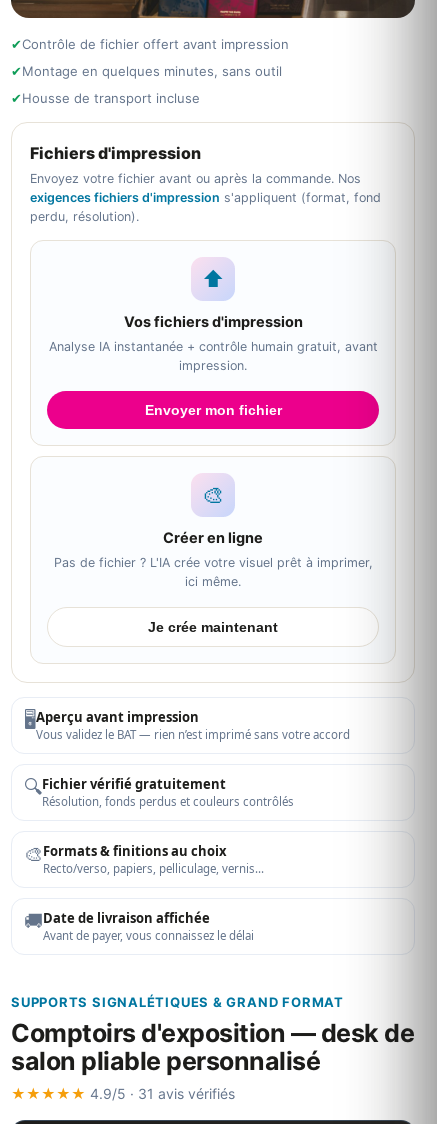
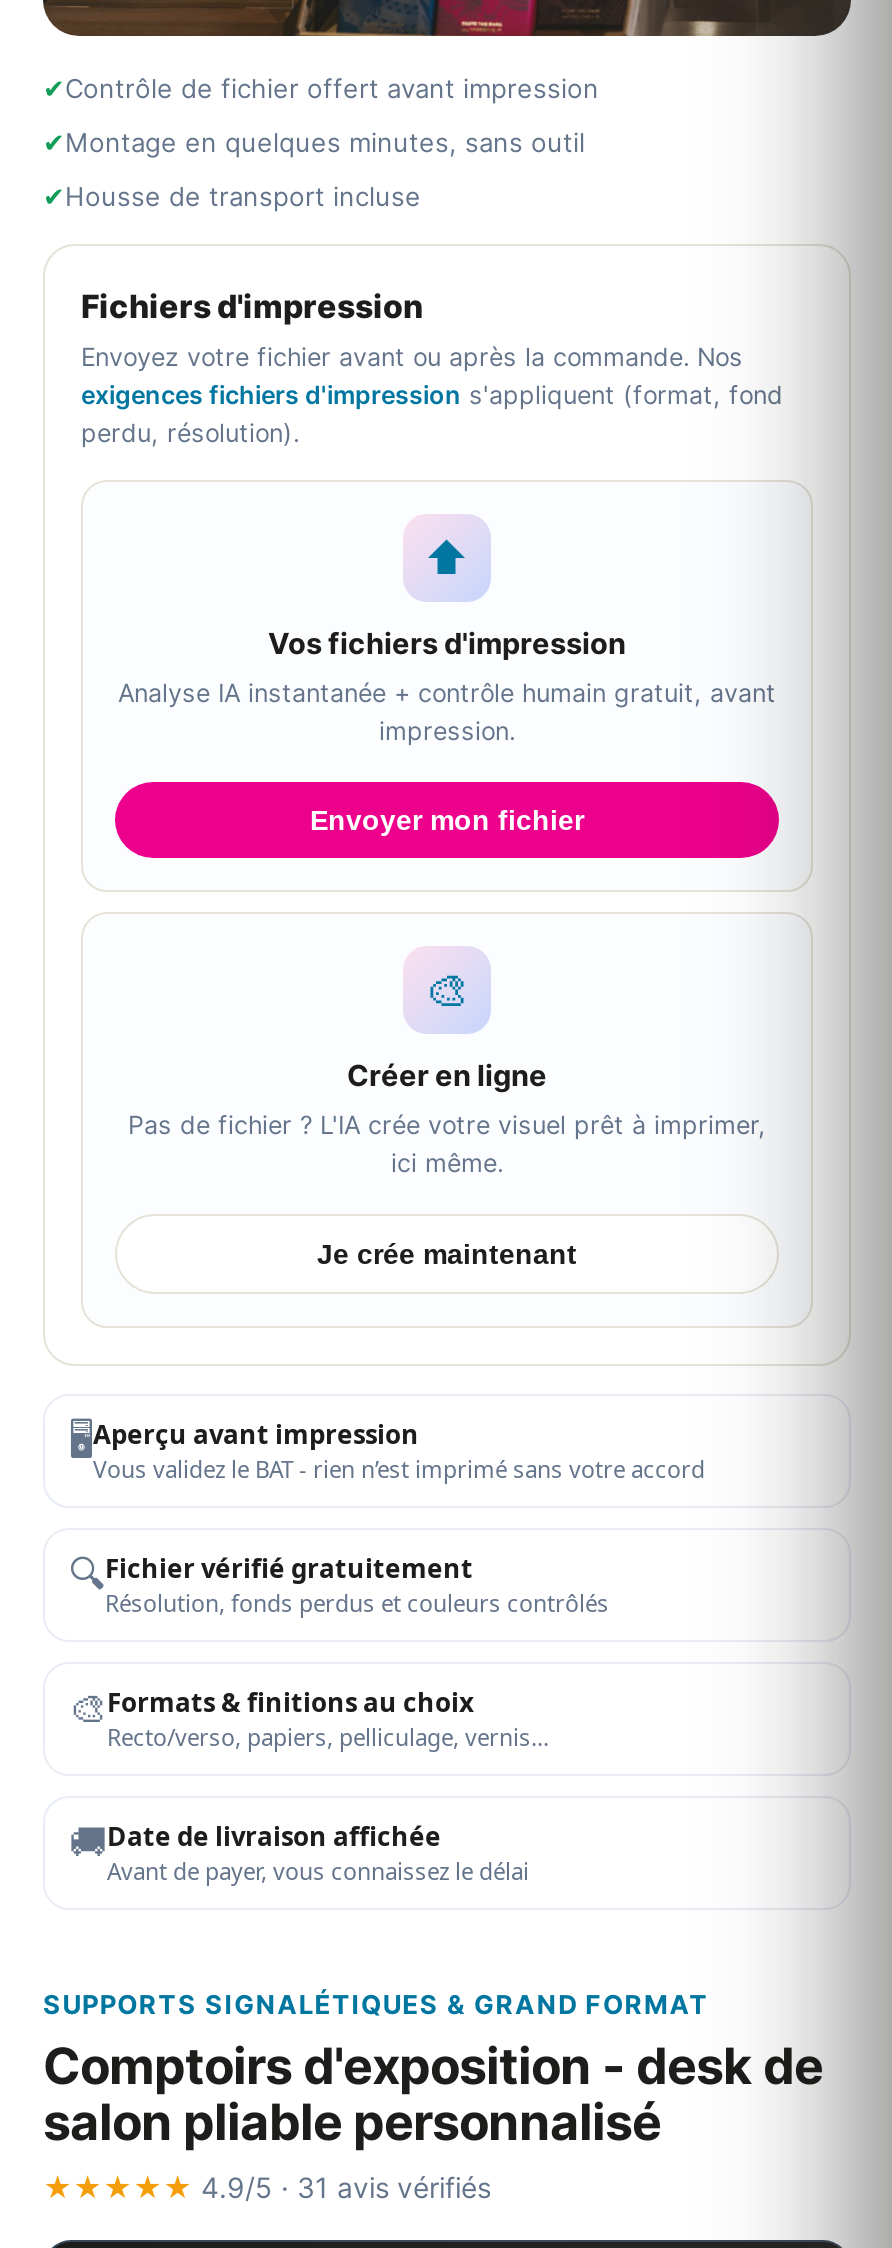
- Vous validez le BAT — rien n’est imprimé sans votre accord
+ Vous validez le BAT - rien n’est imprimé sans votre accord

- Comptoirs d'exposition — desk de
+ Comptoirs d'exposition - desk de
